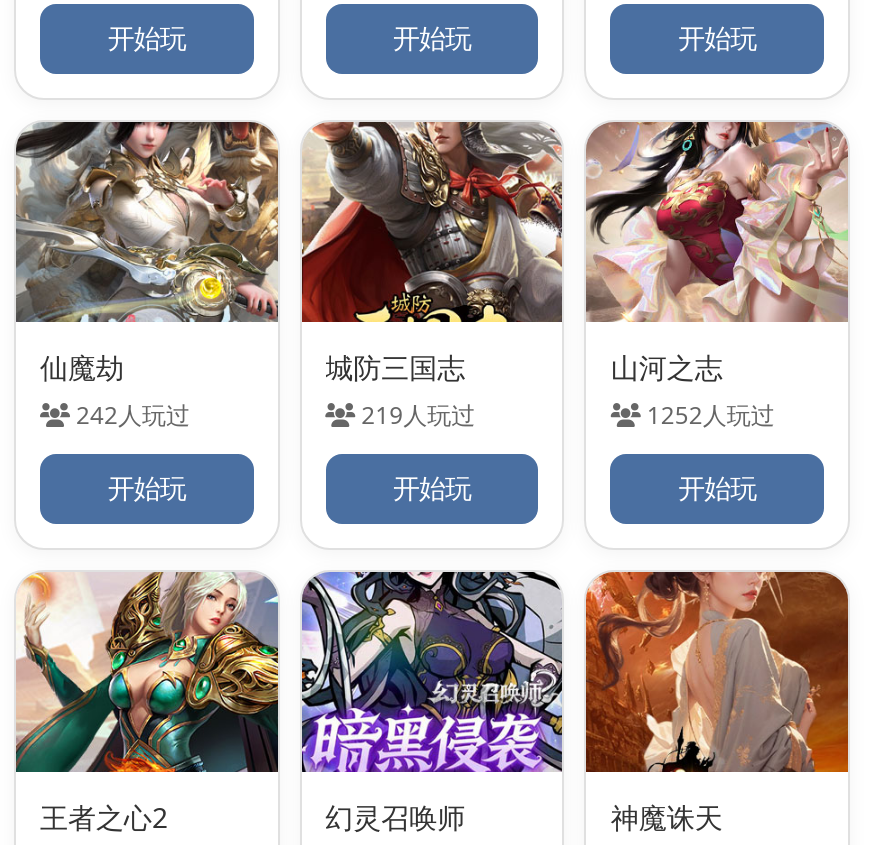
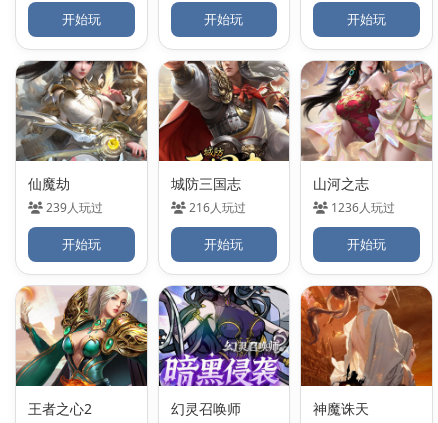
- 242人玩过
+ 239人玩过

- 219人玩过
+ 216人玩过

- 1252人玩过
+ 1236人玩过
